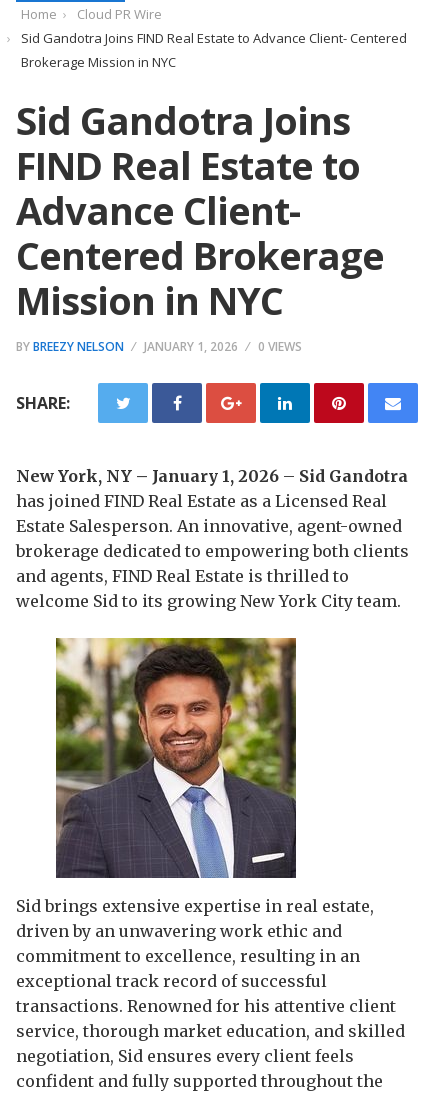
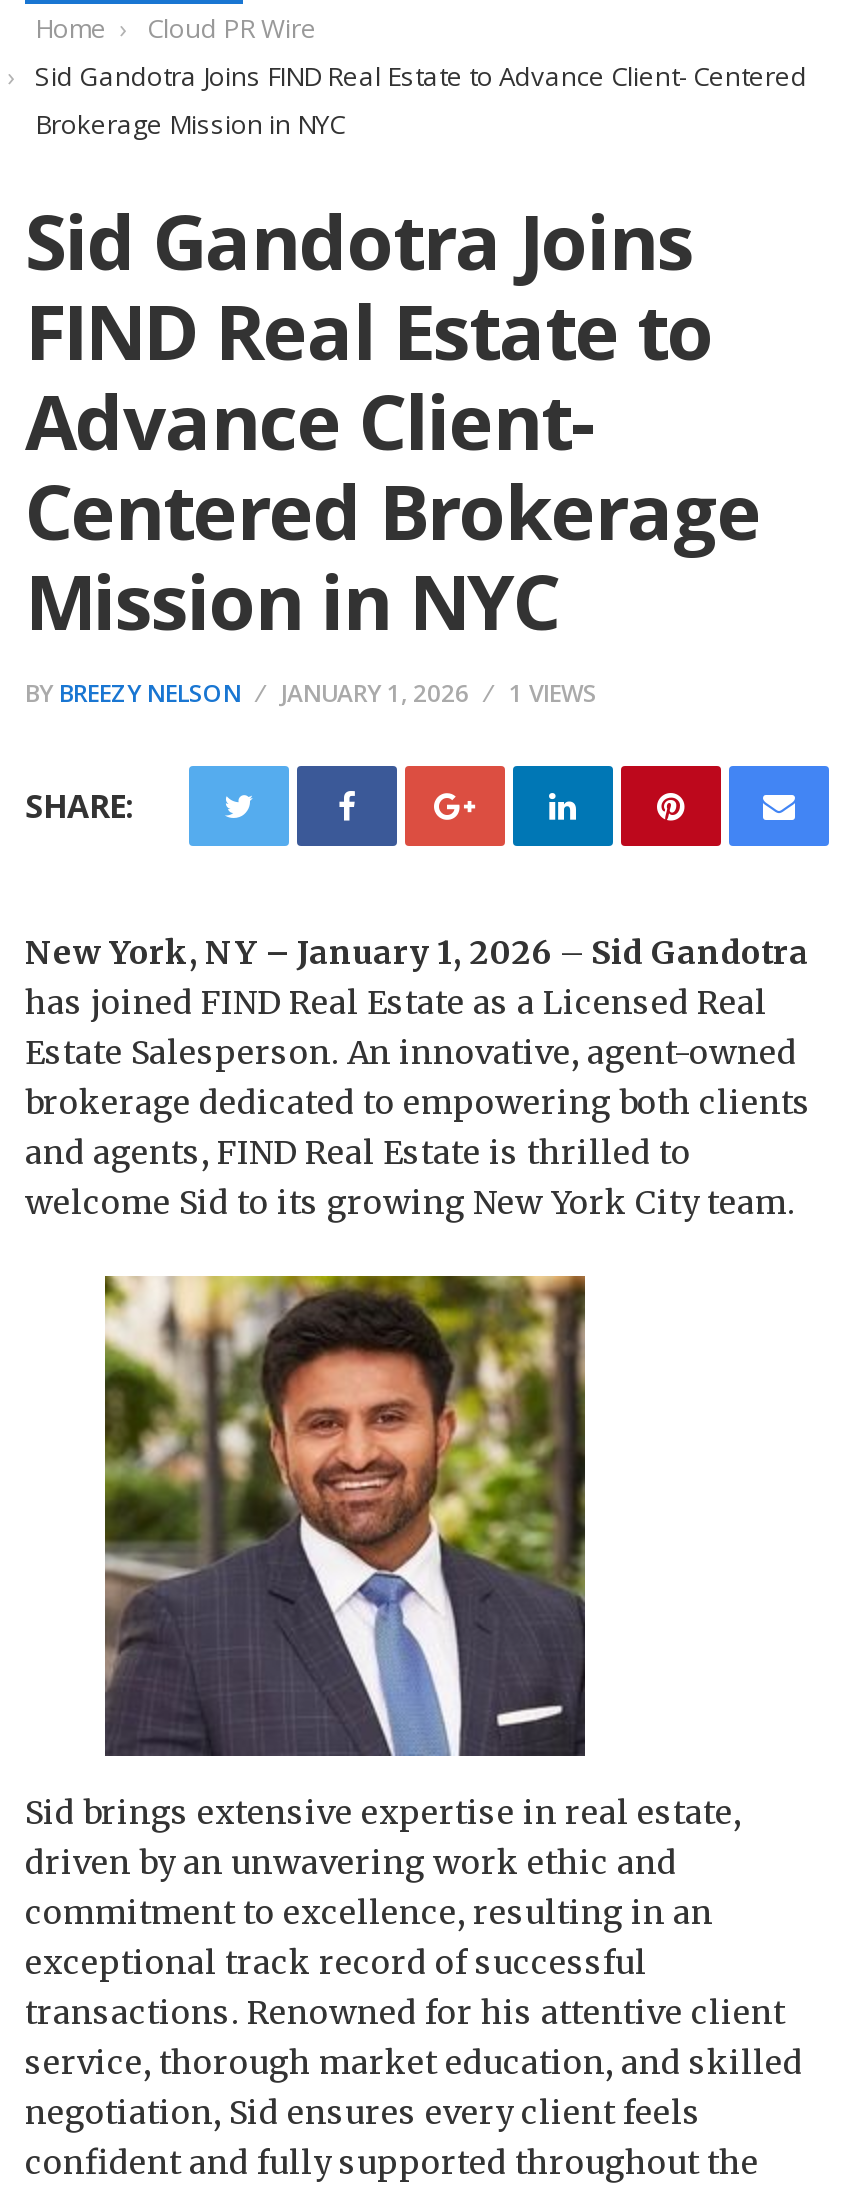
- BY BREEZY NELSON JANUARY 1, 2026 0 VIEWS
+ BY BREEZY NELSON JANUARY 1, 2026 1 VIEWS
